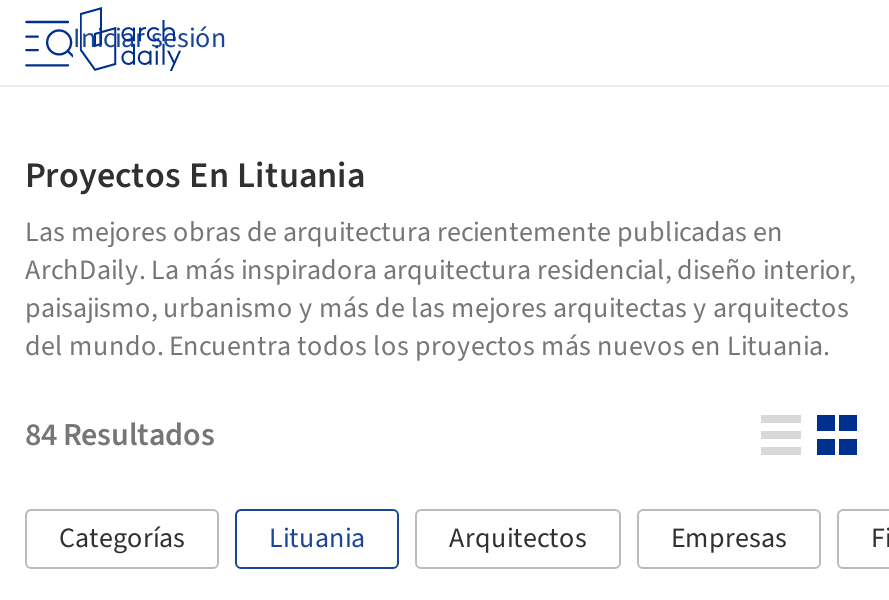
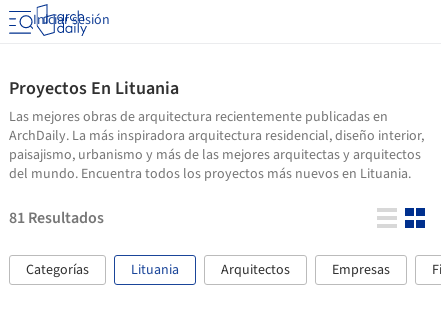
- 84 Resultados
+ 81 Resultados
